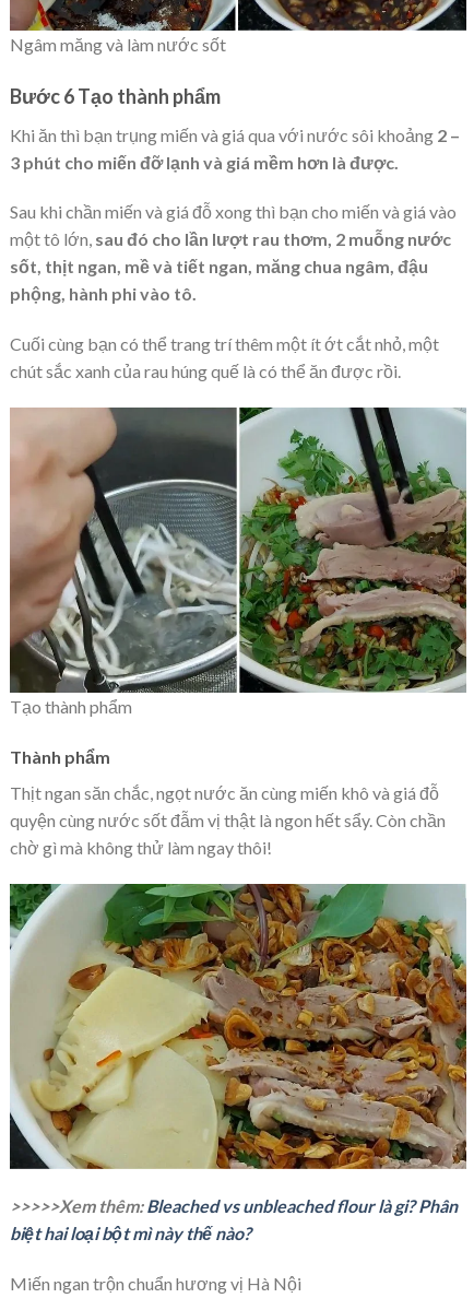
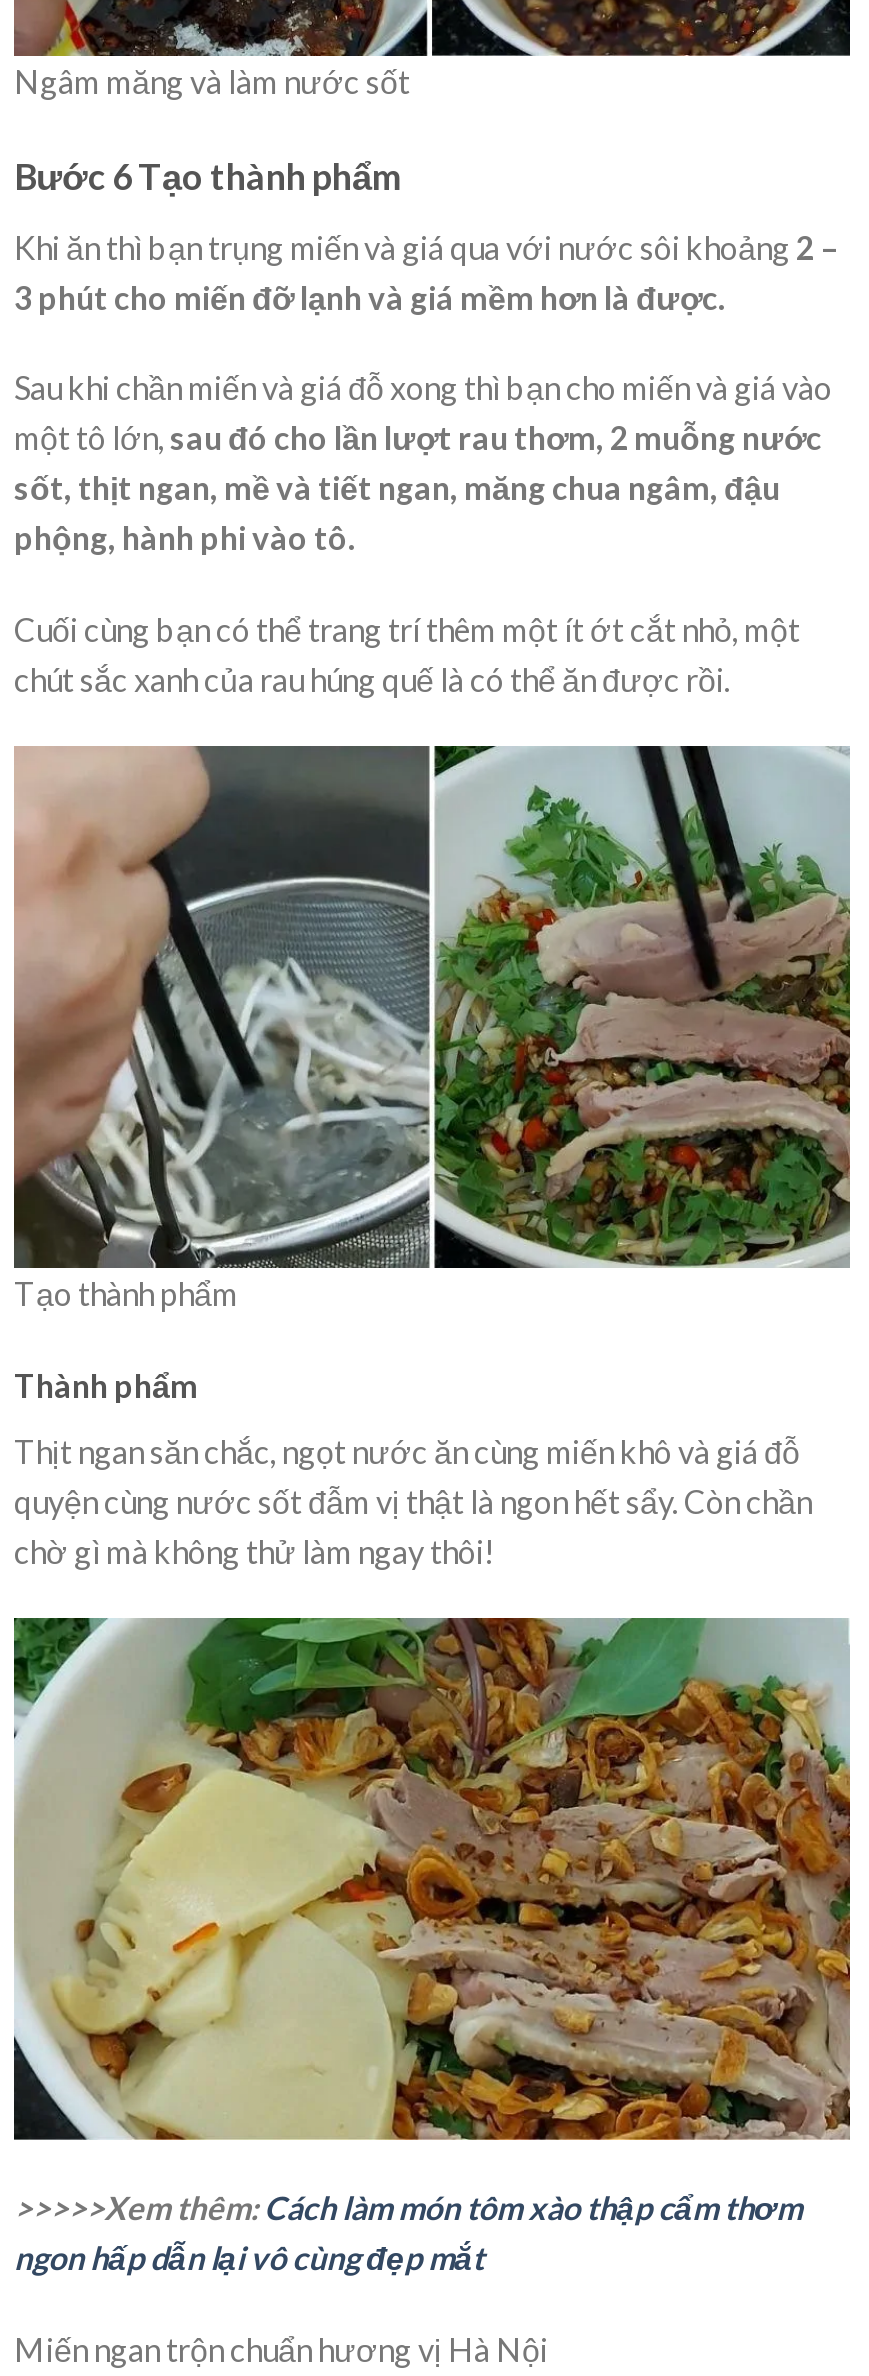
- >>>>>Xem thêm: Bleached vs unbleached flour là gi? Phân
- biệt hai loại bột mì này thế nào?
+ >>>>>Xem thêm: Cách làm món tôm xào thập cẩm thơm
+ ngon hấp dẫn lại vô cùng đẹp mắt
